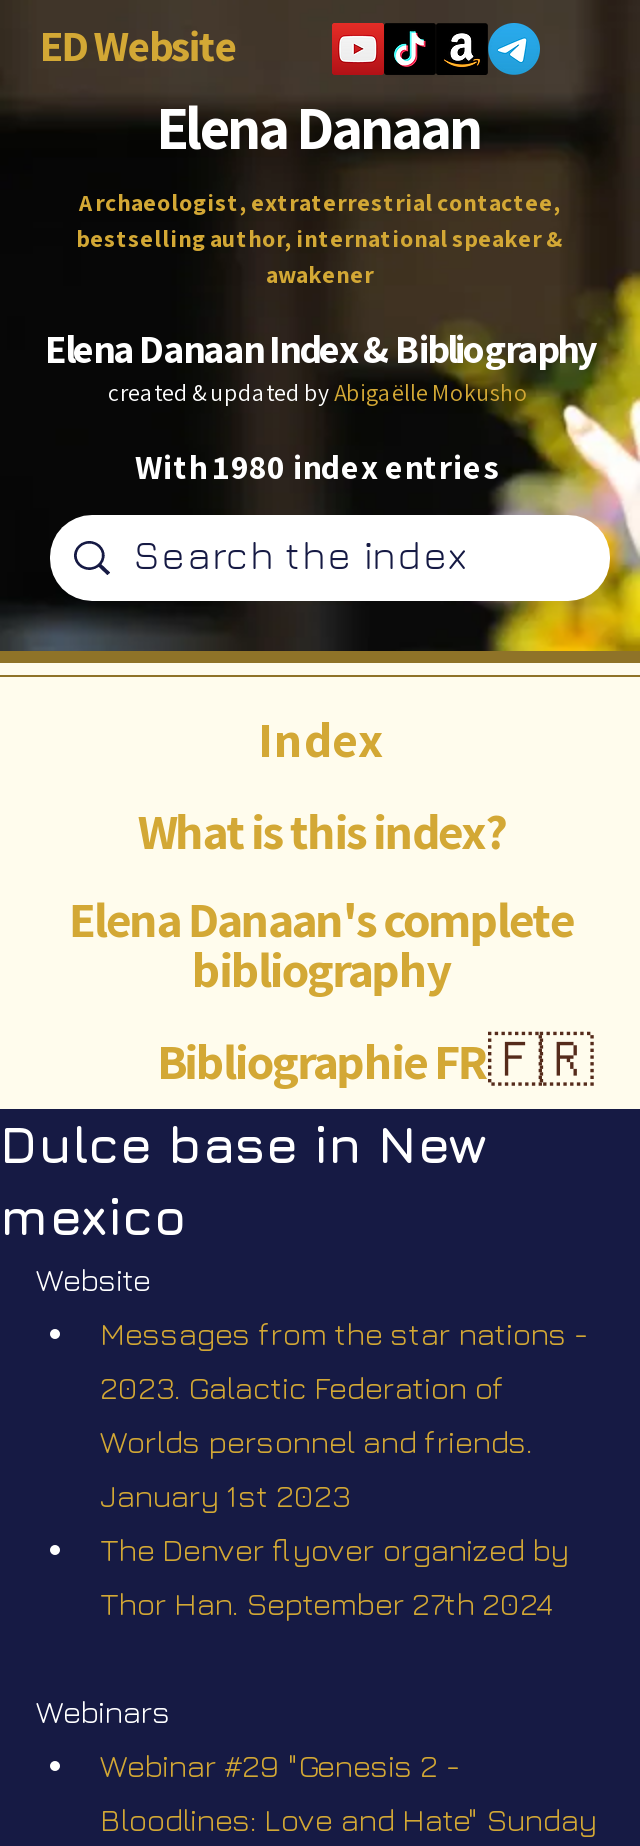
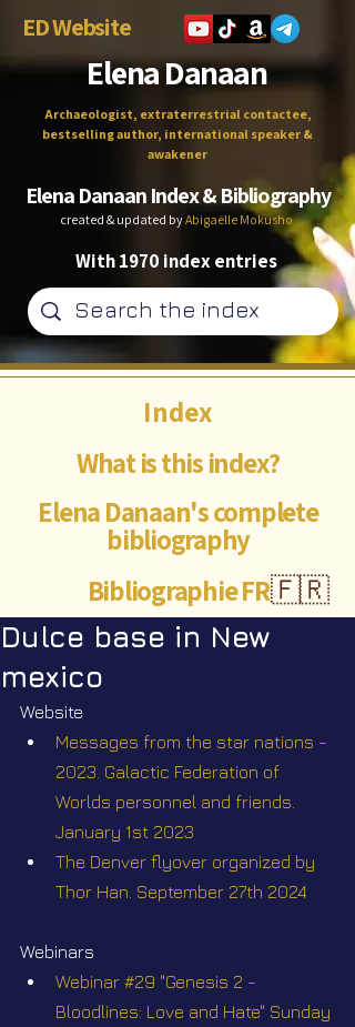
- With 1980 index entries
+ With 1970 index entries
